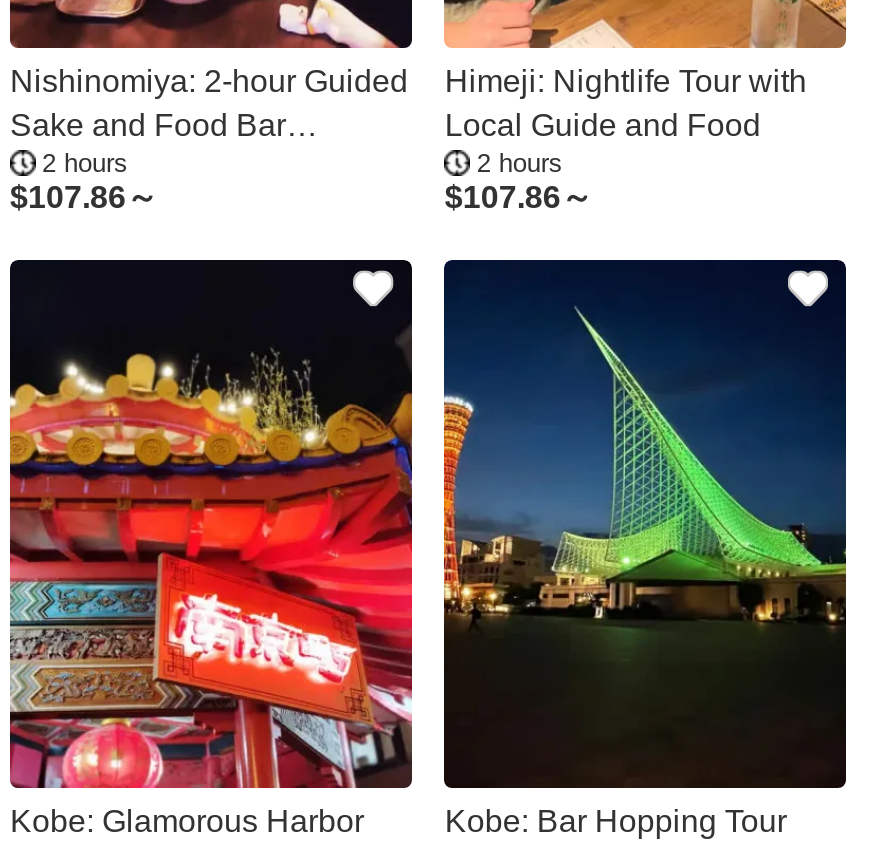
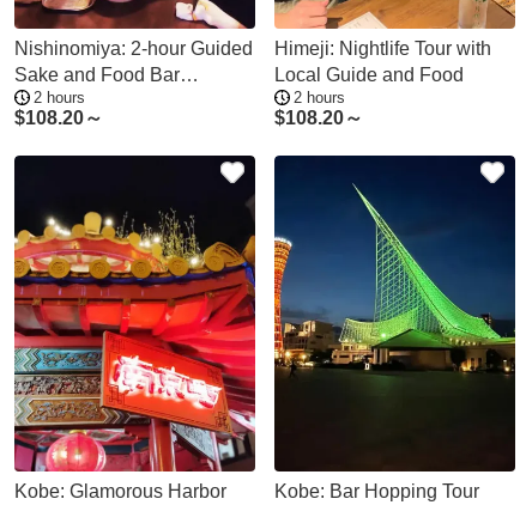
- $107.86～
+ $108.20～

- $107.86～
+ $108.20～
